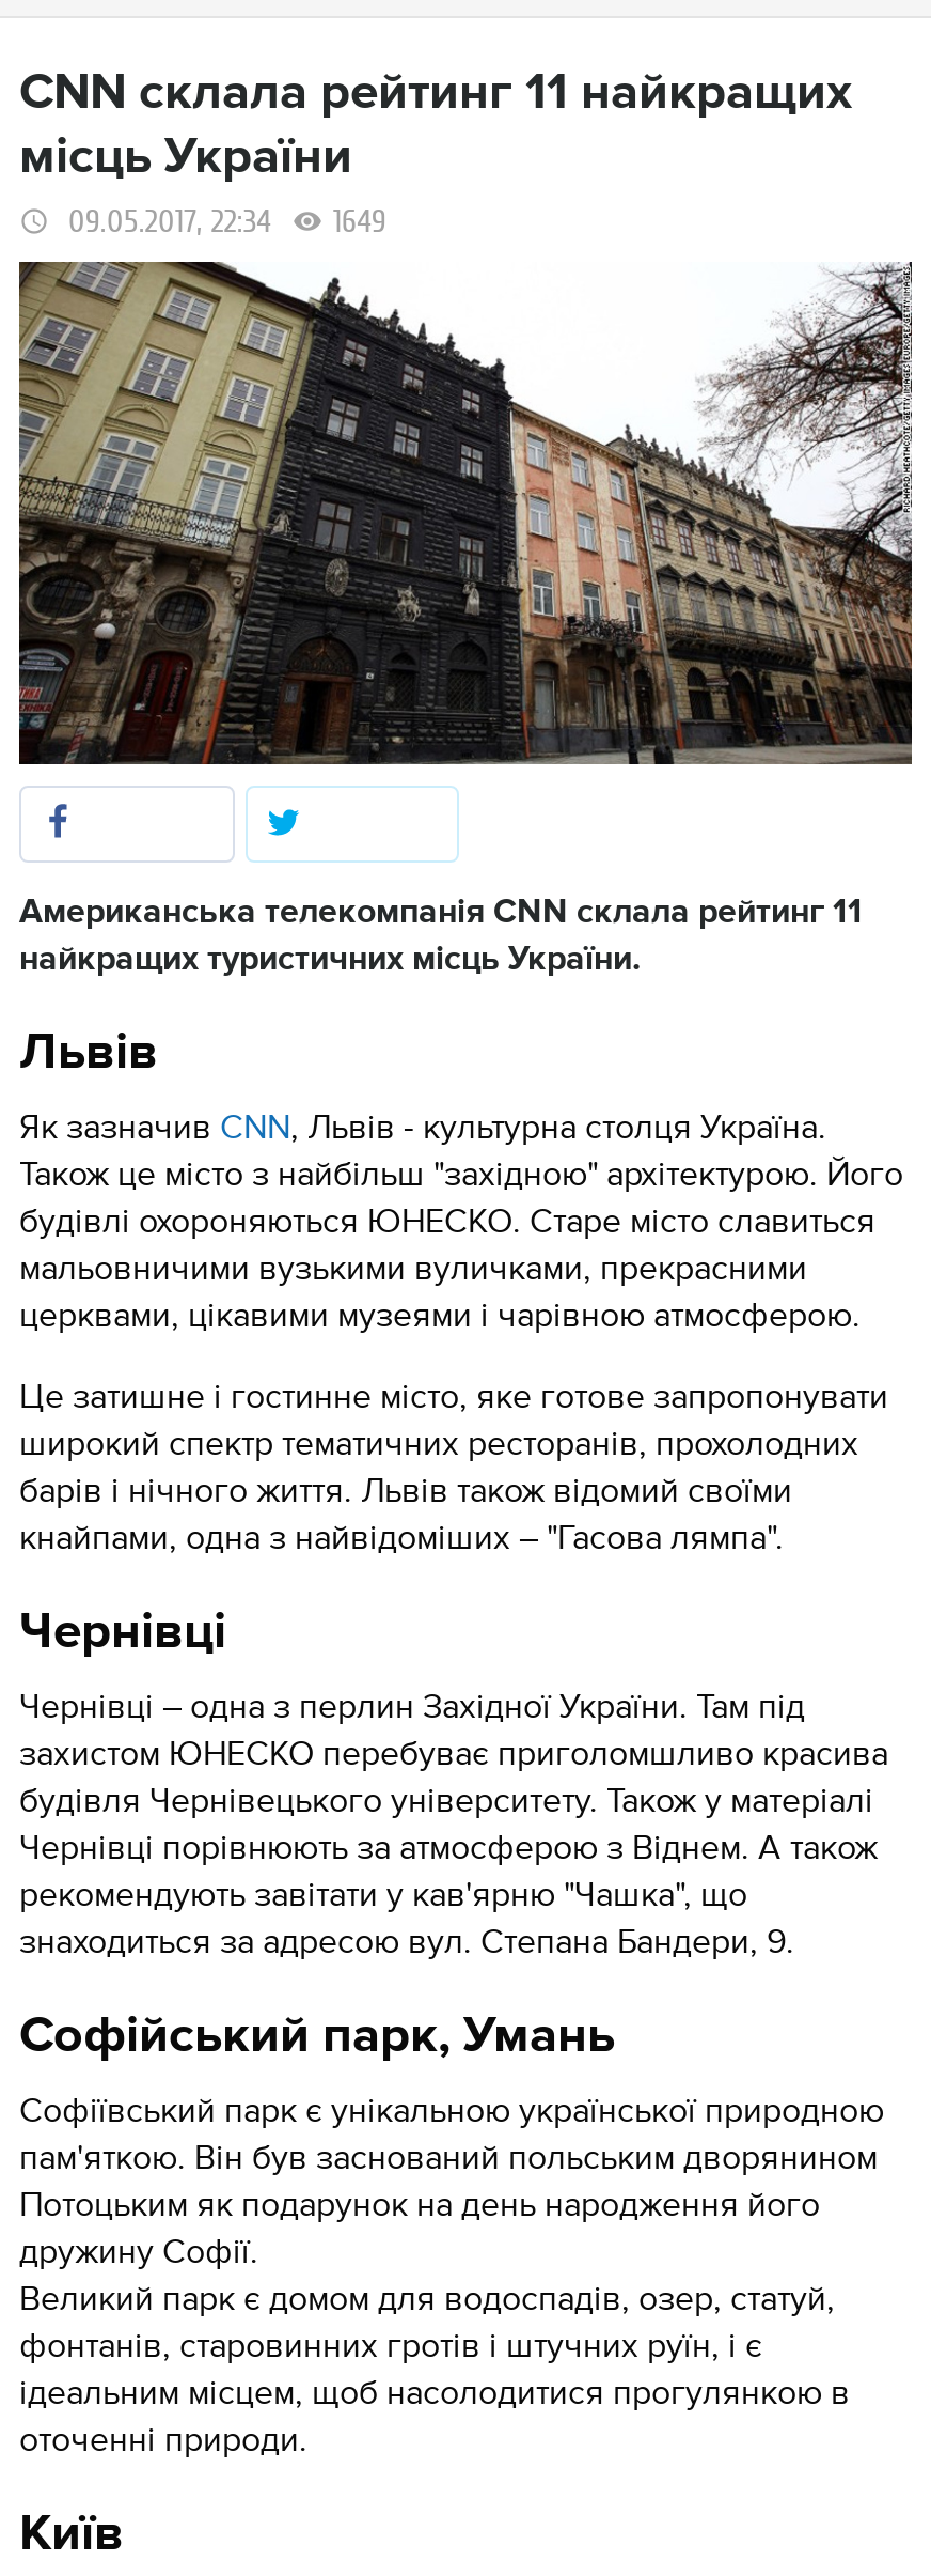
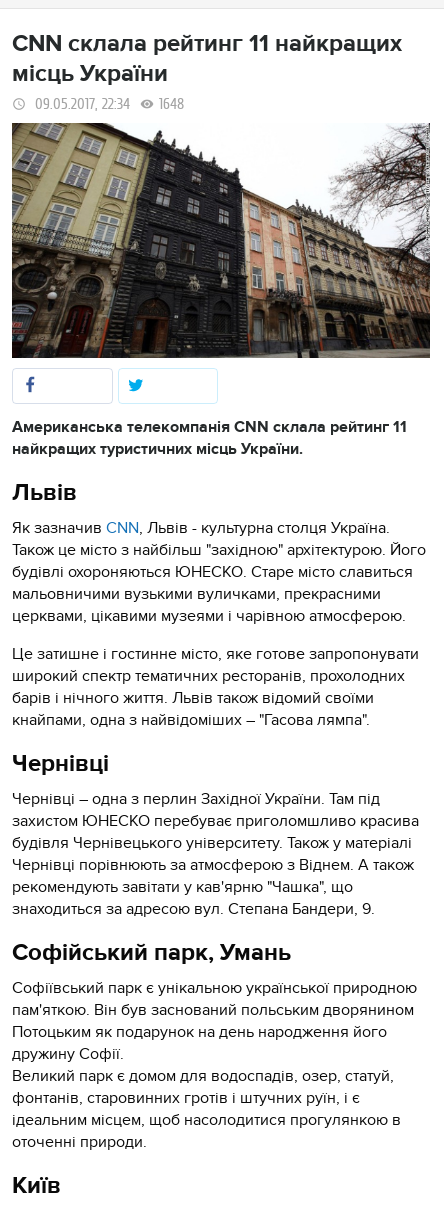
- 09.05.2017, 22:34 1649
+ 09.05.2017, 22:34 1648
